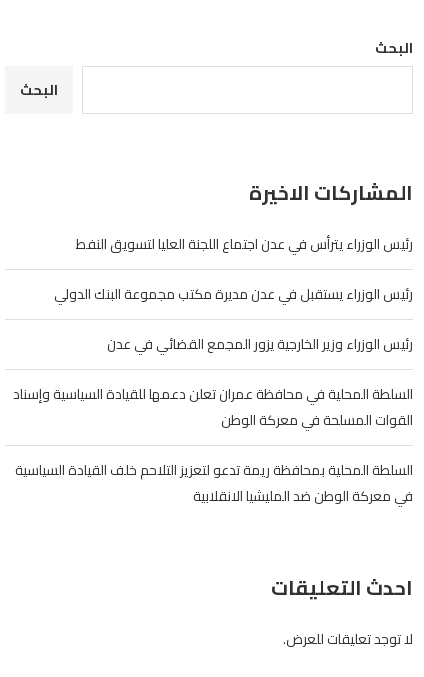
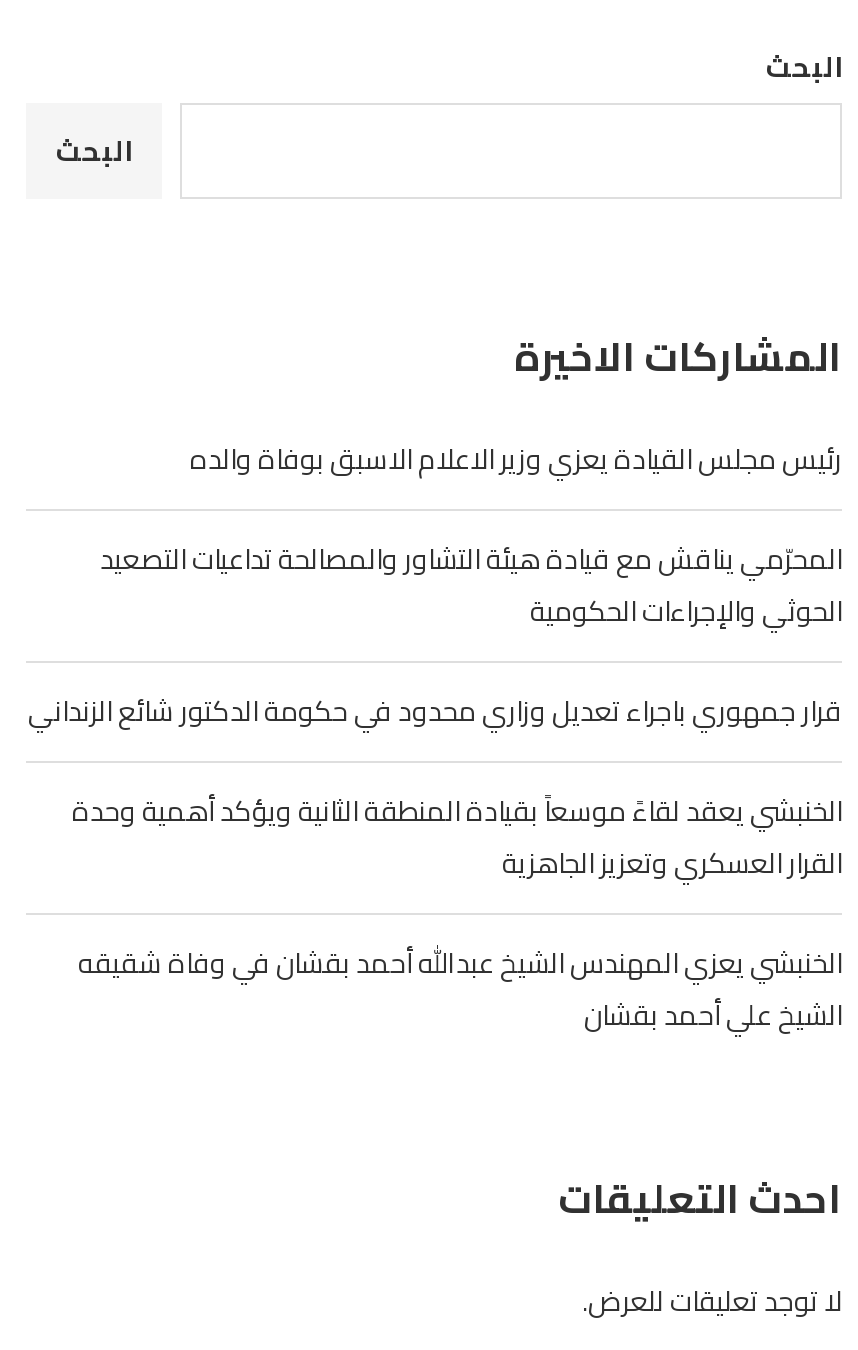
- رئيس الوزراء يترأس في عدن اجتماع اللجنة العليا لتسويق النفط
+ رئيس مجلس القيادة يعزي وزير الاعلام الاسبق بوفاة والده

- رئيس الوزراء يستقبل في عدن مديرة مكتب مجموعة البنك الدولي
+ المحرّمي يناقش مع قيادة هيئة التشاور والمصالحة تداعيات التصعيد
+ الحوثي والإجراءات الحكومية

- رئيس الوزراء وزير الخارجية يزور المجمع القضائي في عدن
+ قرار جمهوري باجراء تعديل وزاري محدود في حكومة الدكتور شائع الزنداني

- السلطة المحلية في محافظة عمران تعلن دعمها للقيادة السياسية وإسناد
- القوات المسلحة في معركة الوطن
+ الخنبشي يعقد لقاءً موسعاً بقيادة المنطقة الثانية ويؤكد أهمية وحدة
+ القرار العسكري وتعزيز الجاهزية

- السلطة المحلية بمحافظة ريمة تدعو لتعزيز التلاحم خلف القيادة السياسية
- في معركة الوطن ضد المليشيا الانقلابية
+ الخنبشي يعزي المهندس الشيخ عبدالله أحمد بقشان في وفاة شقيقه
+ الشيخ علي أحمد بقشان
